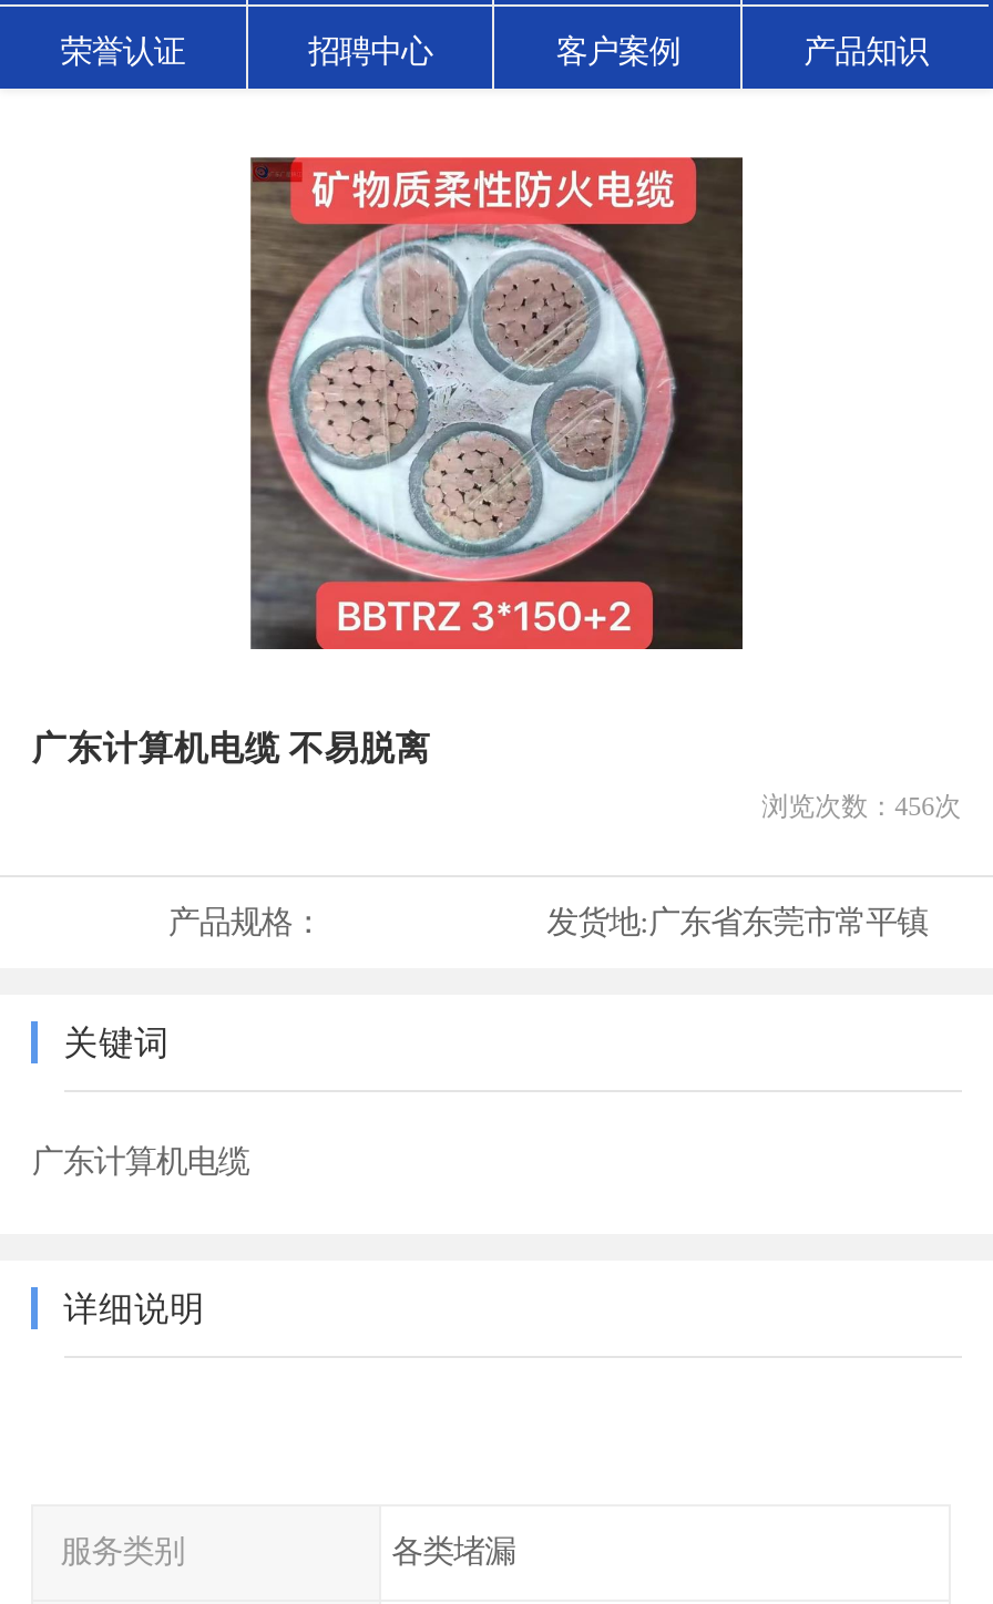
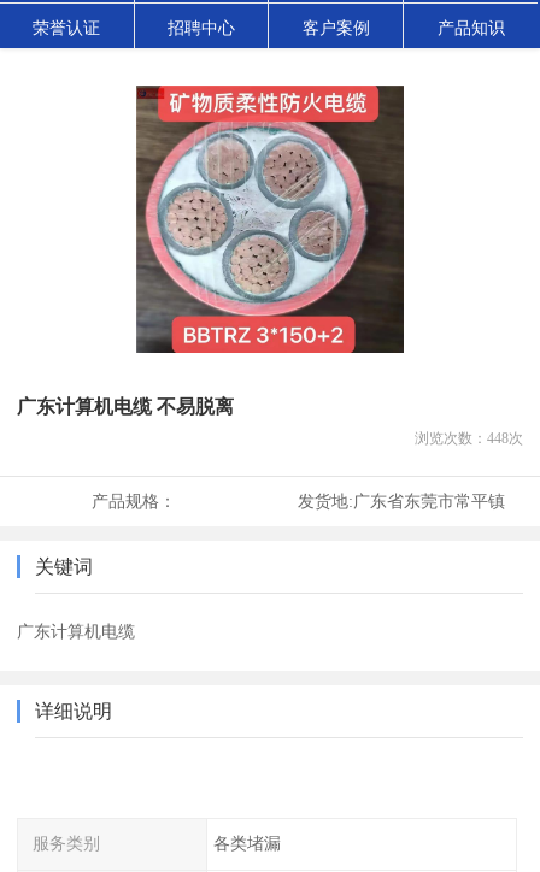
- 浏览次数：456次
+ 浏览次数：448次
